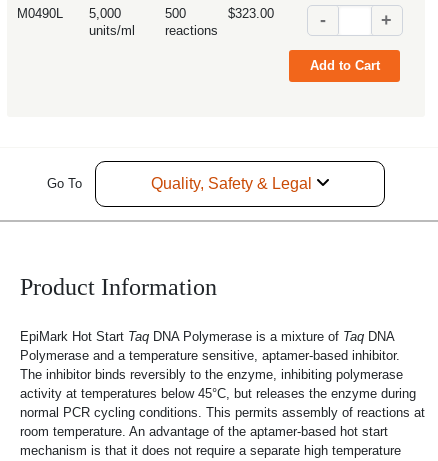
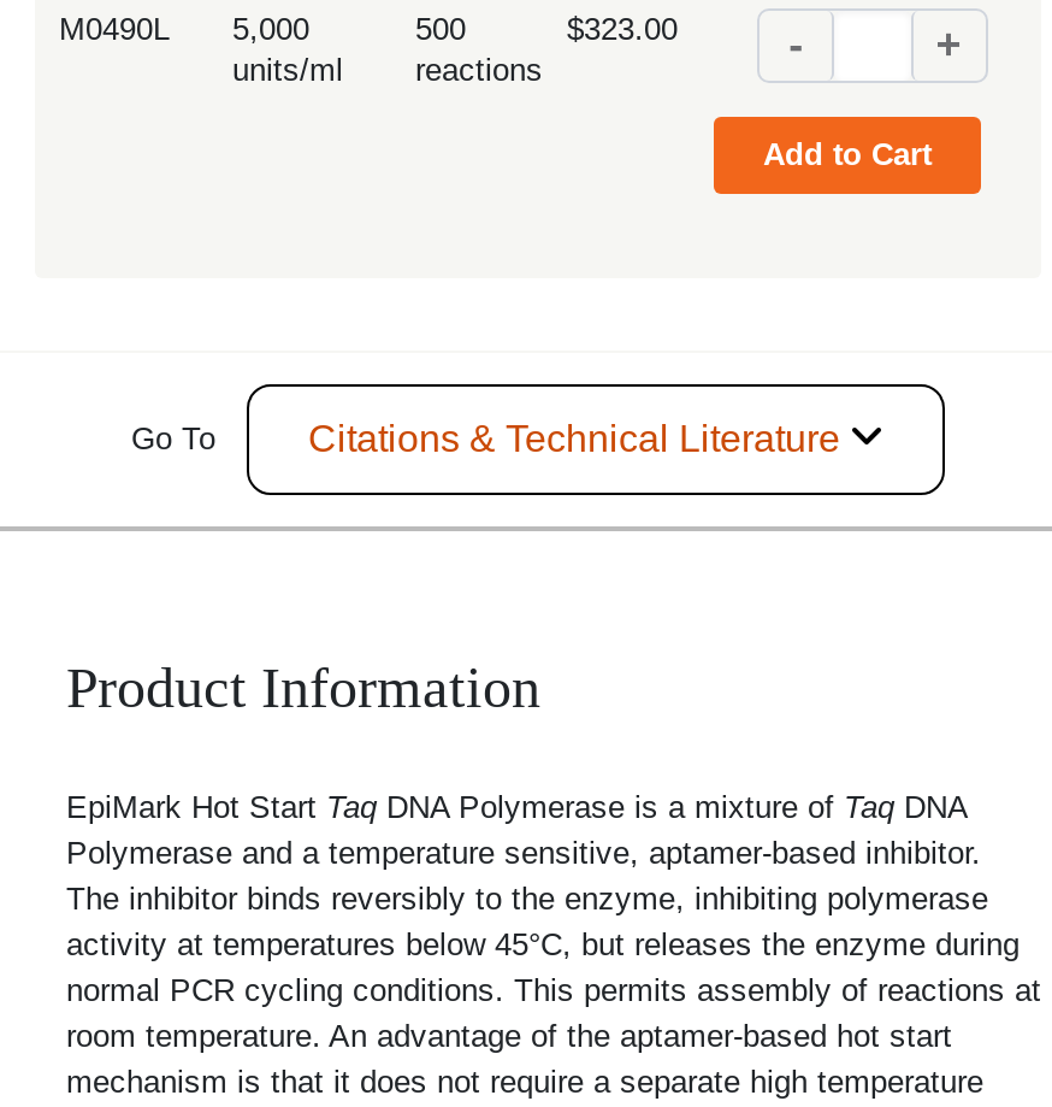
- Quality, Safety & Legal
+ Citations & Technical Literature
